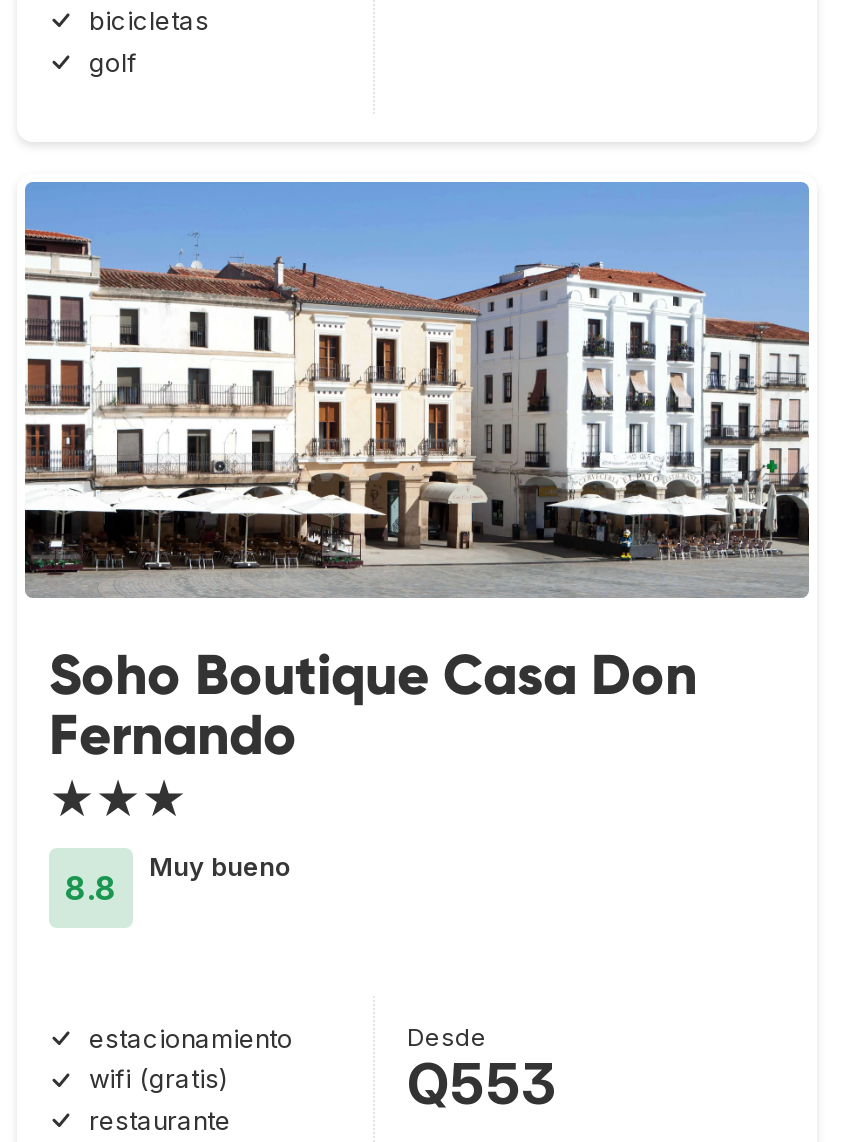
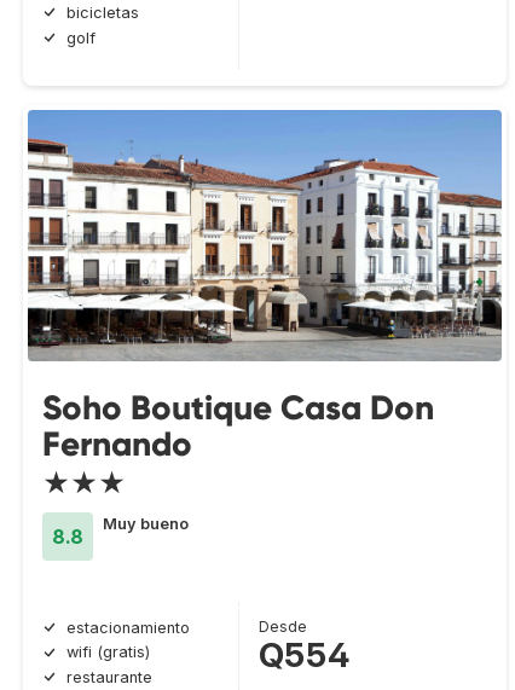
- Q553
+ Q554
